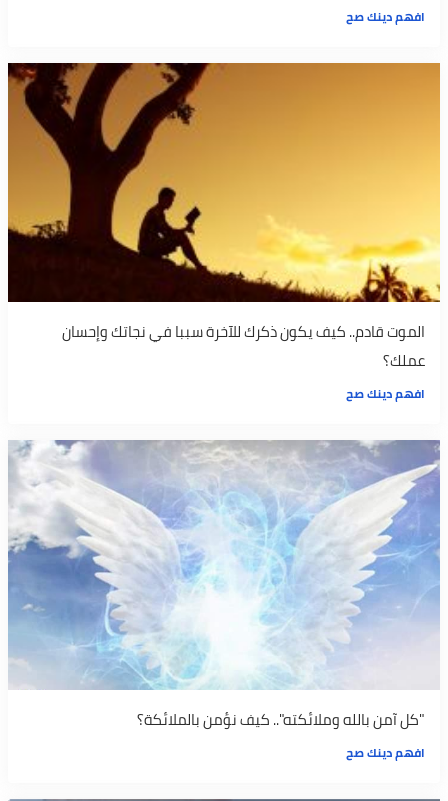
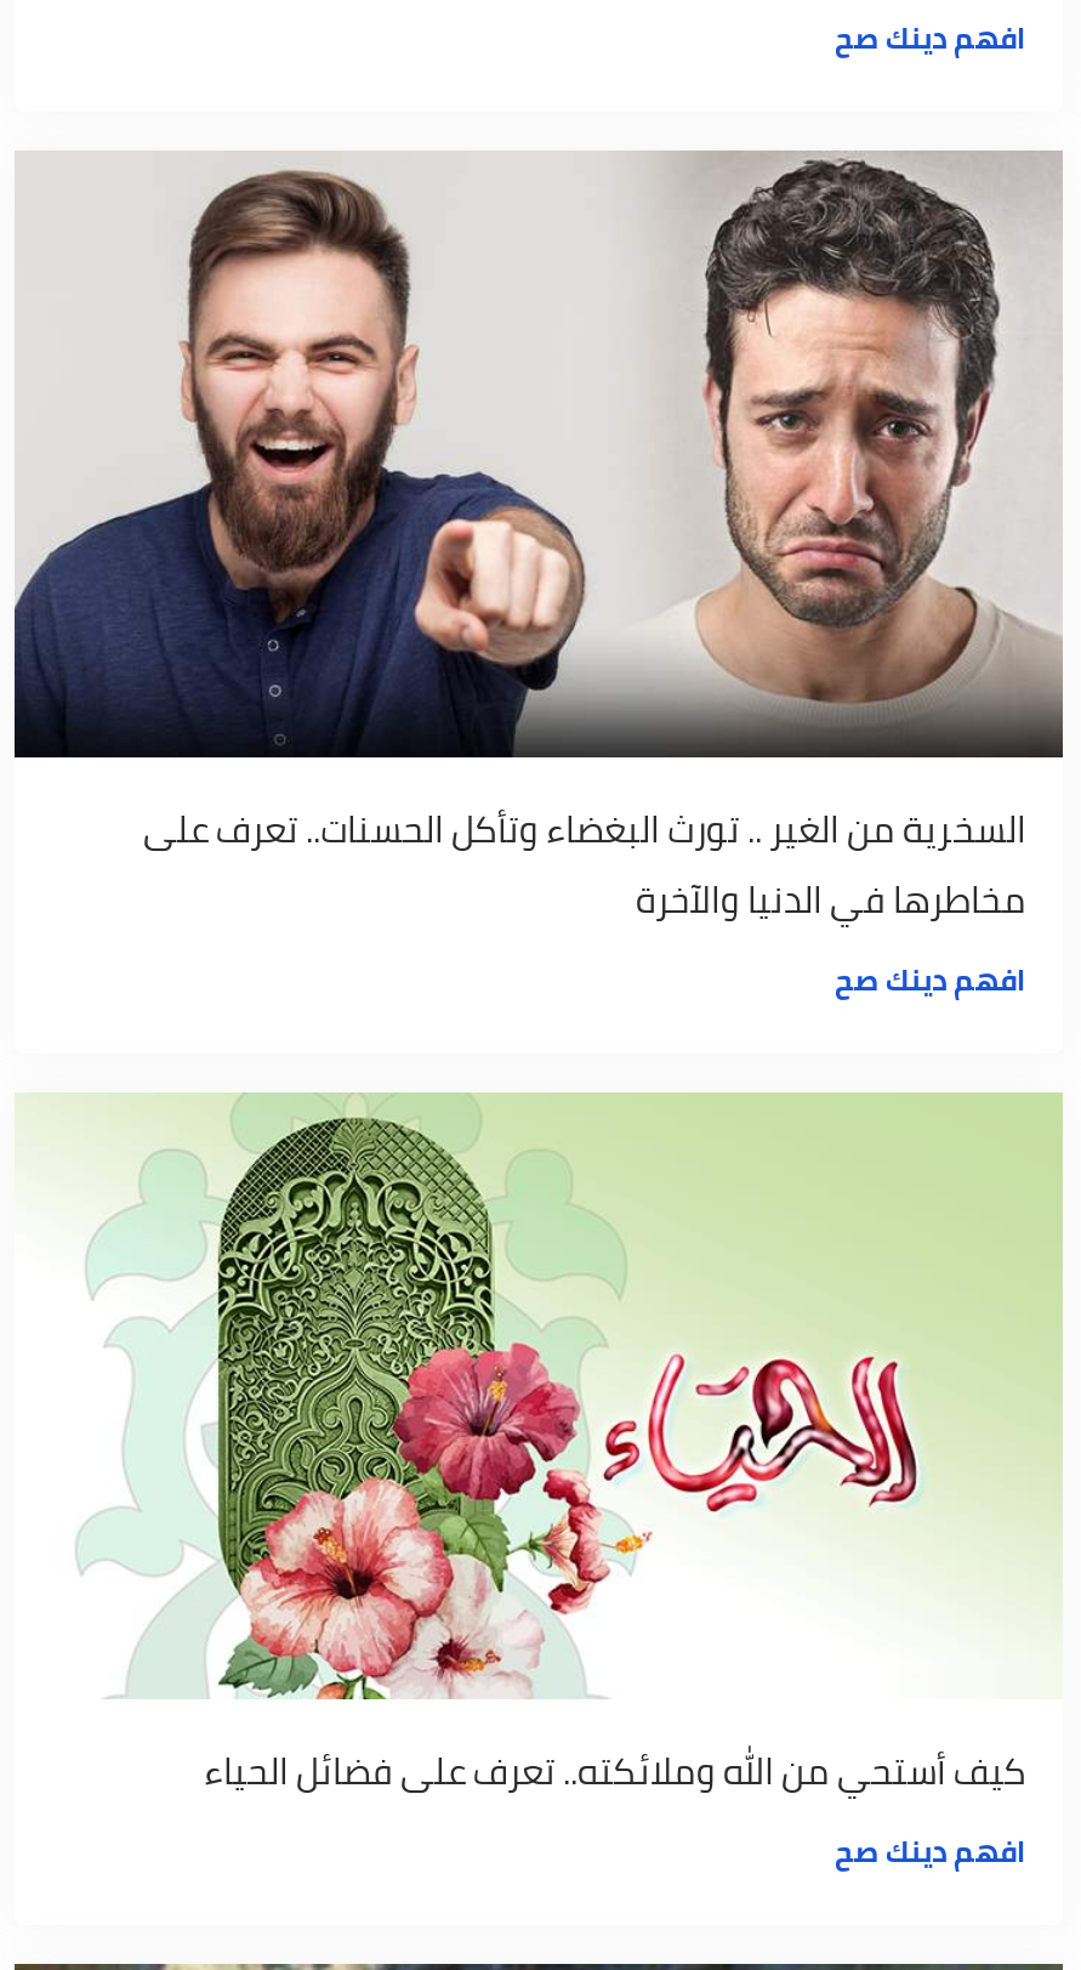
- [image]
- الموت قادم.. كيف يكون ذكرك للآخرة سببا في نجاتك وإحسان
- عملك؟
+ [image]
+ السخرية من الغير .. تورث البغضاء وتأكل الحسنات.. تعرف على
+ مخاطرها في الدنيا والآخرة

- [image]
- "كل آمن بالله وملائكته".. كيف نؤمن بالملائكة؟
+ [image]
+ كيف أستحي من الله وملائكته.. تعرف على فضائل الحياء
